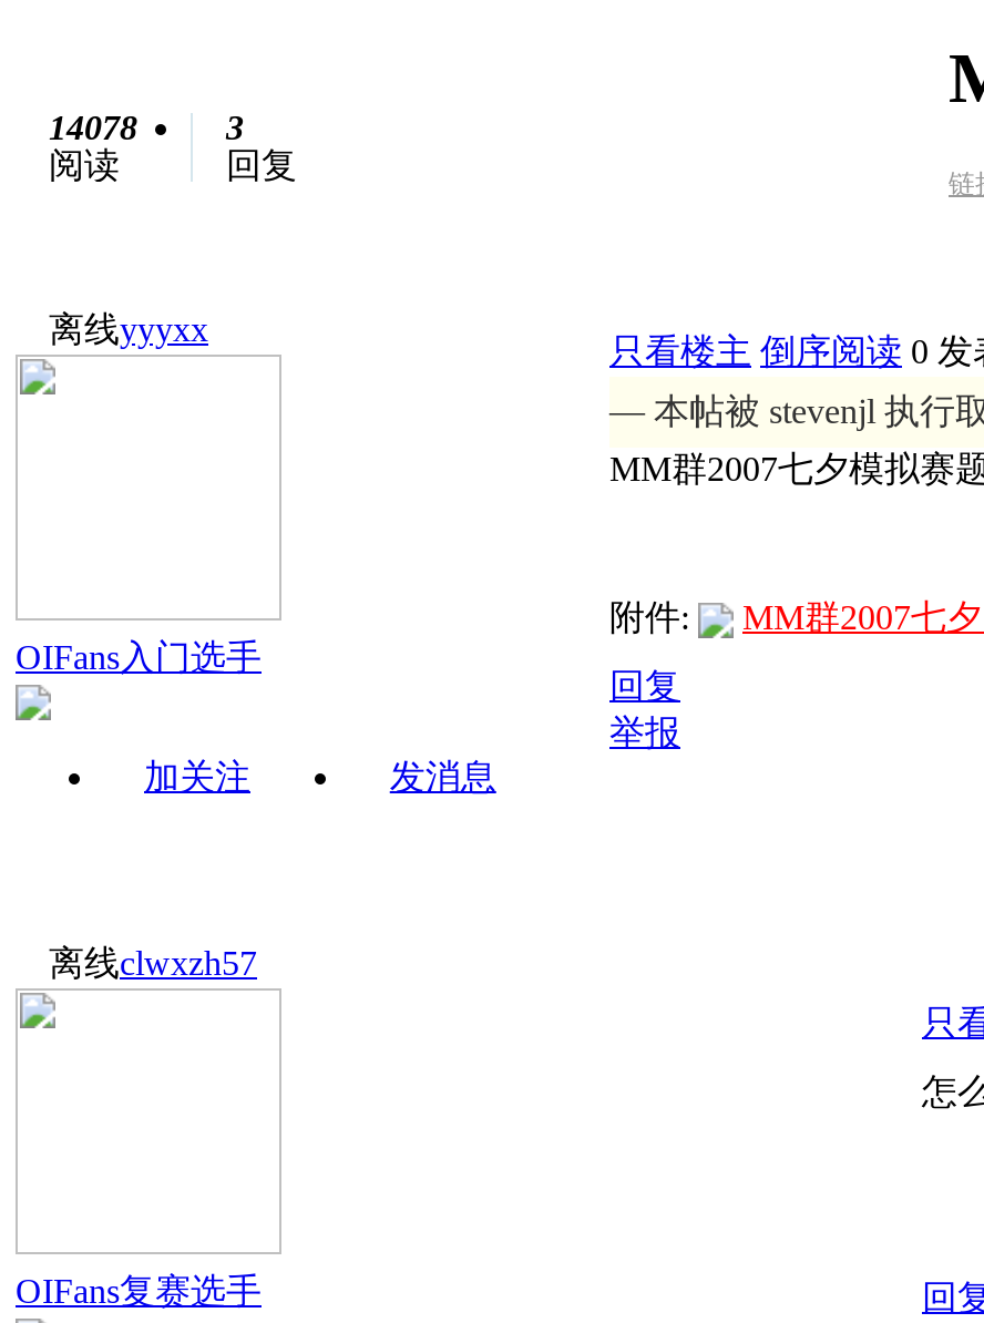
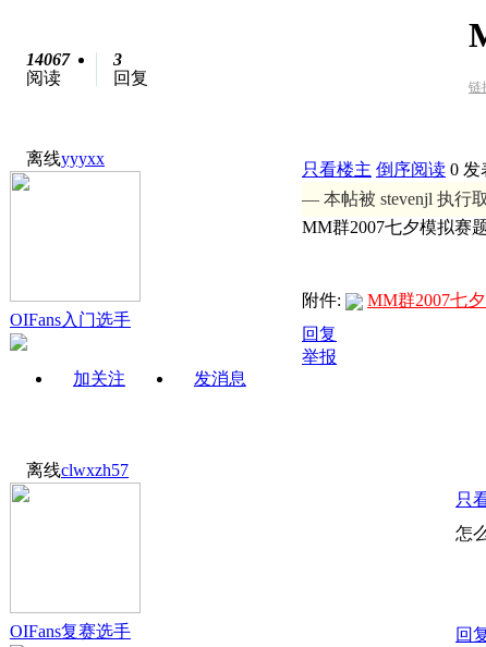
- 14078
+ 14067
